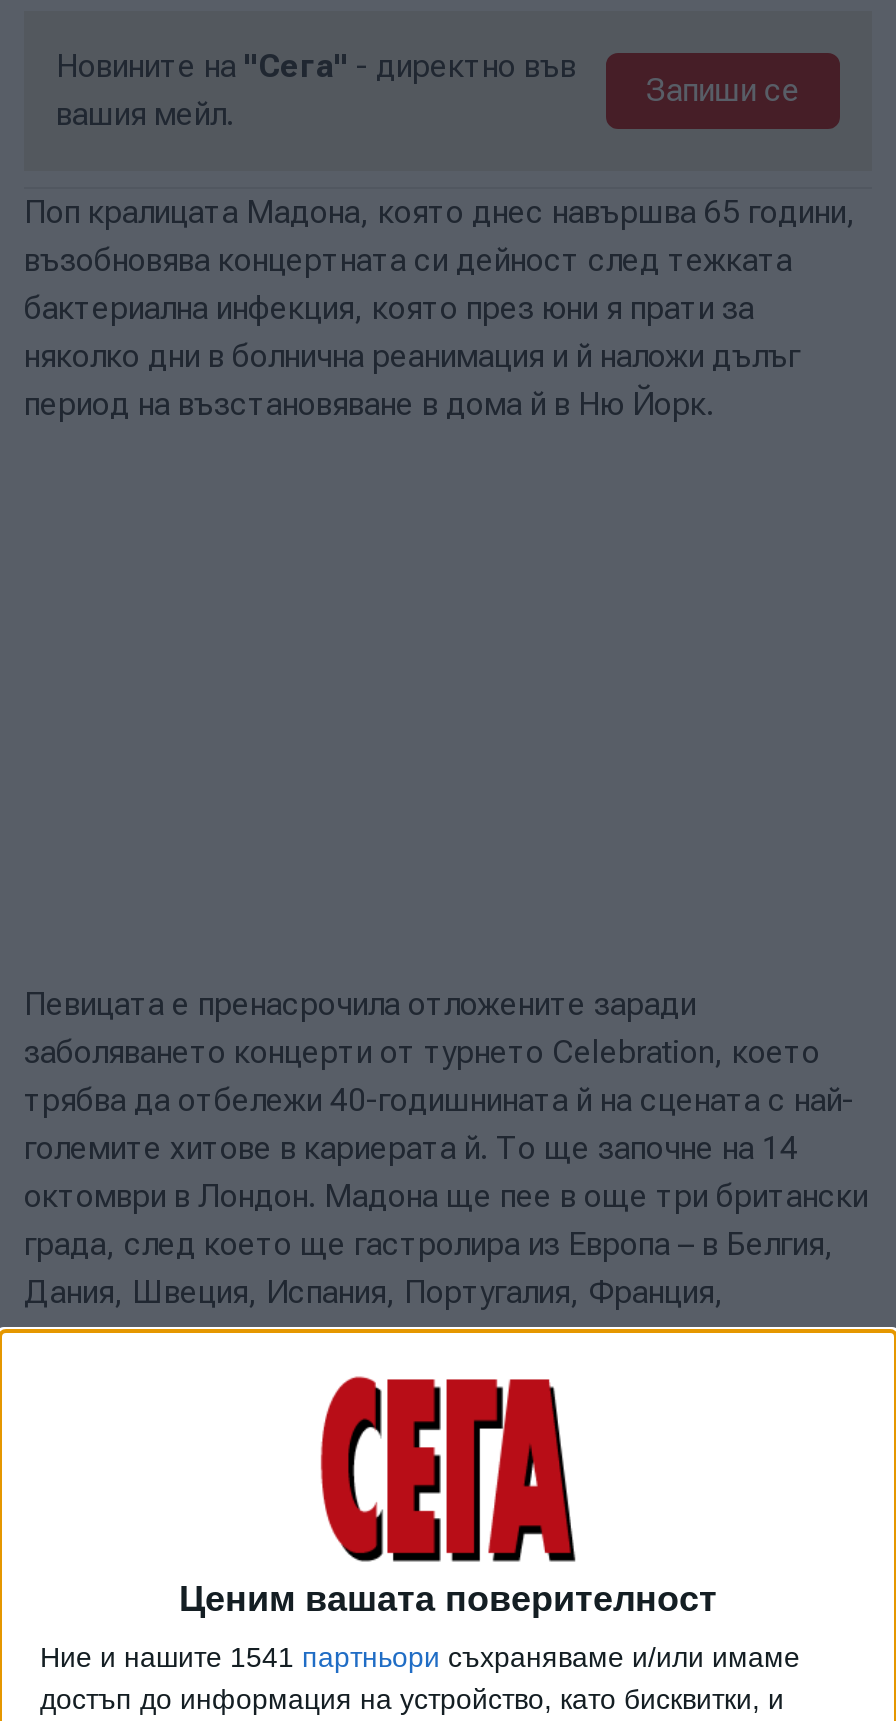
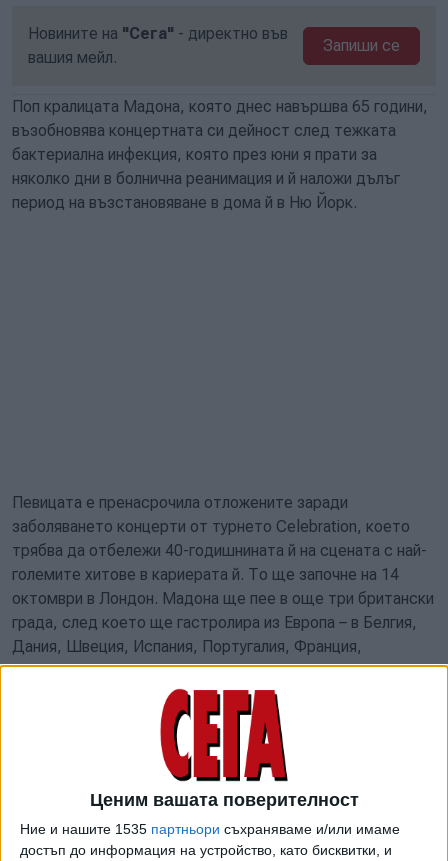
- Ние и нашите 1541 партньори съхраняваме и/или имаме
+ Ние и нашите 1535 партньори съхраняваме и/или имаме
